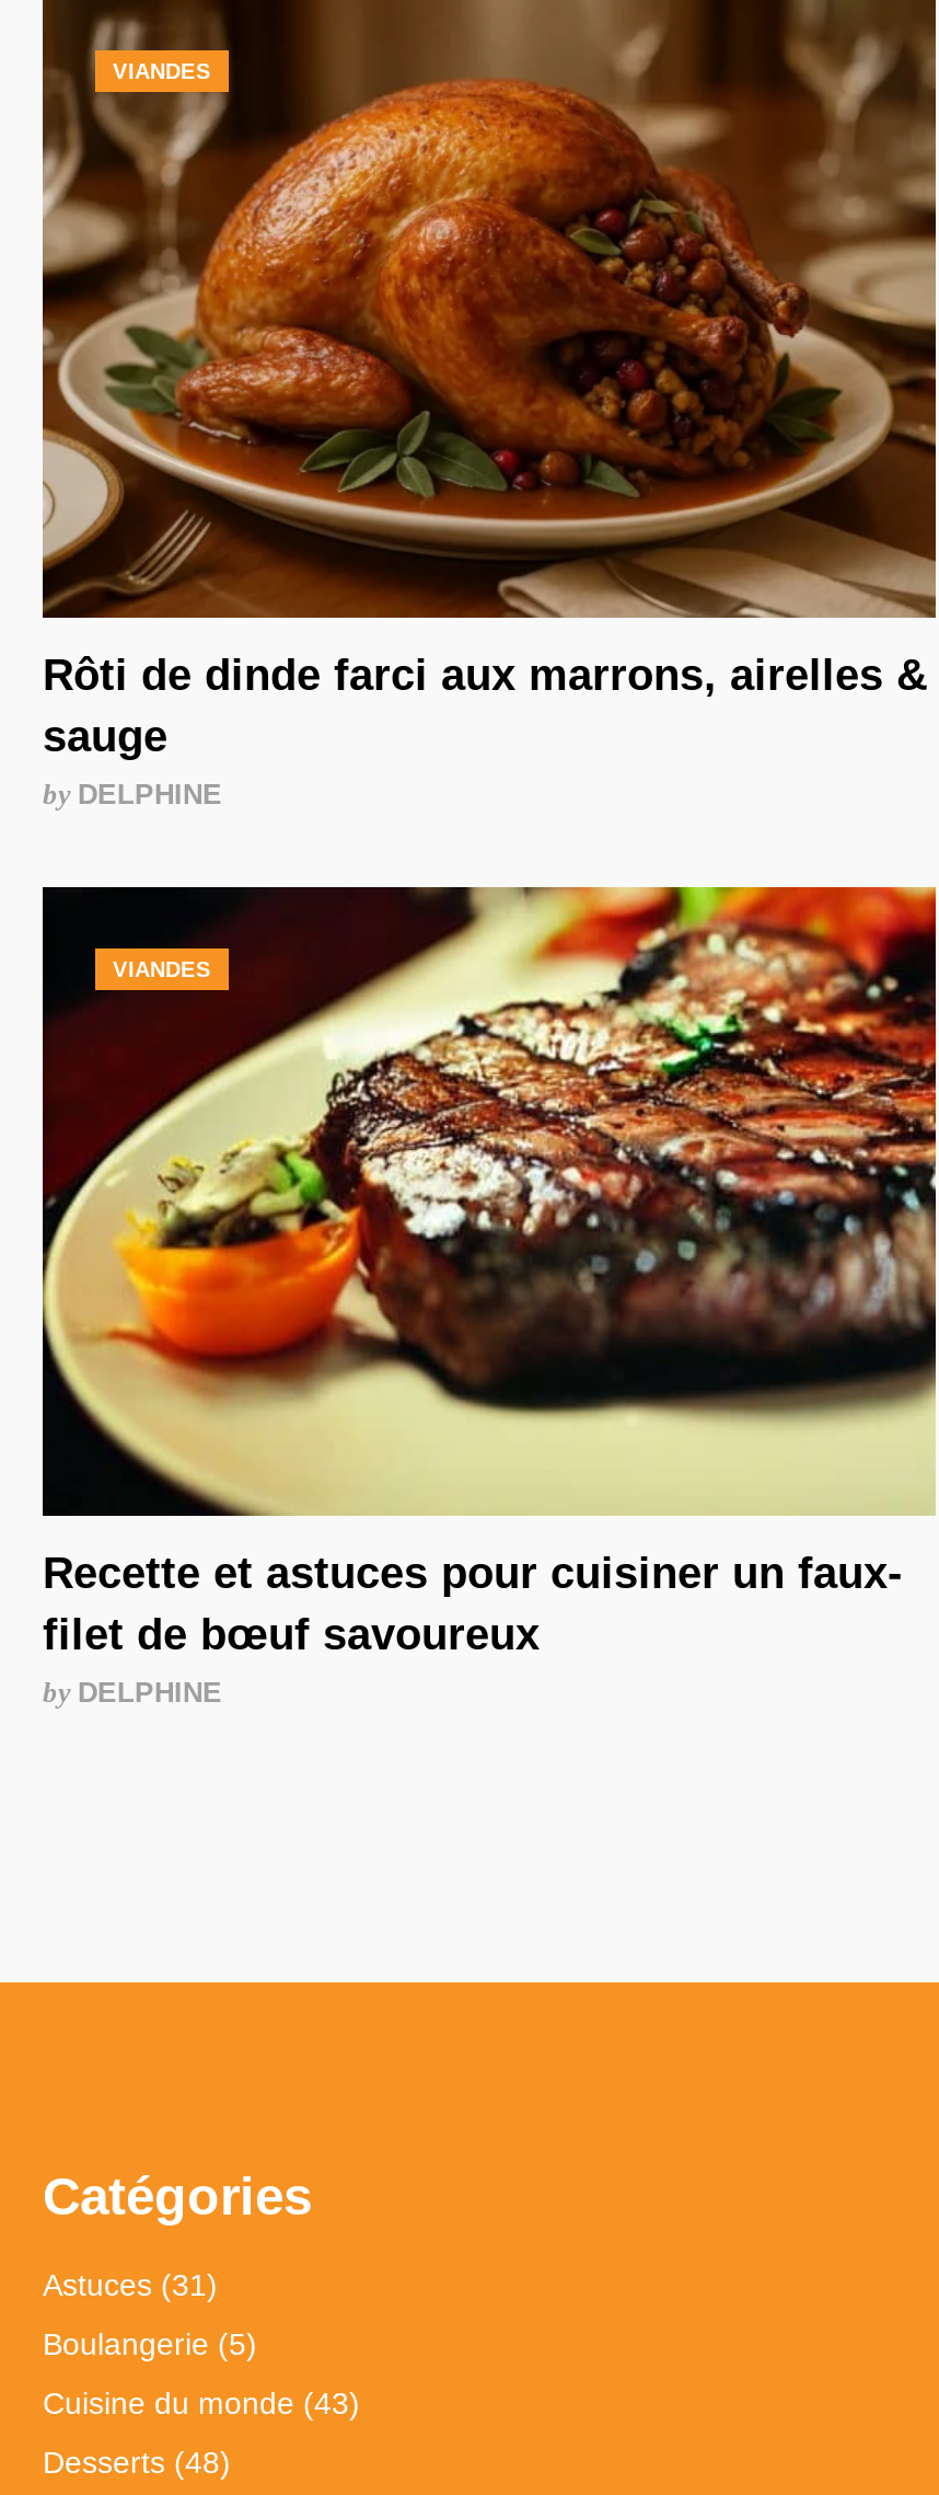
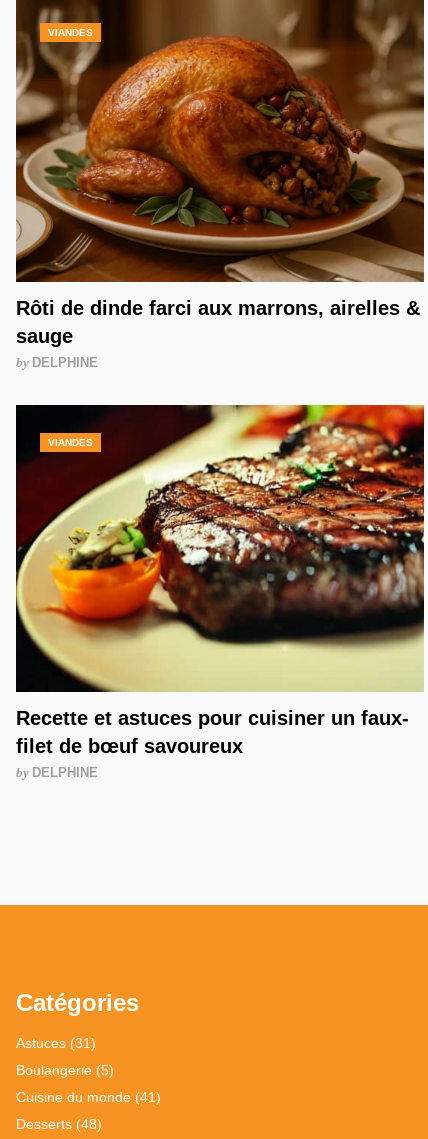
- Cuisine du monde (43)
+ Cuisine du monde (41)
